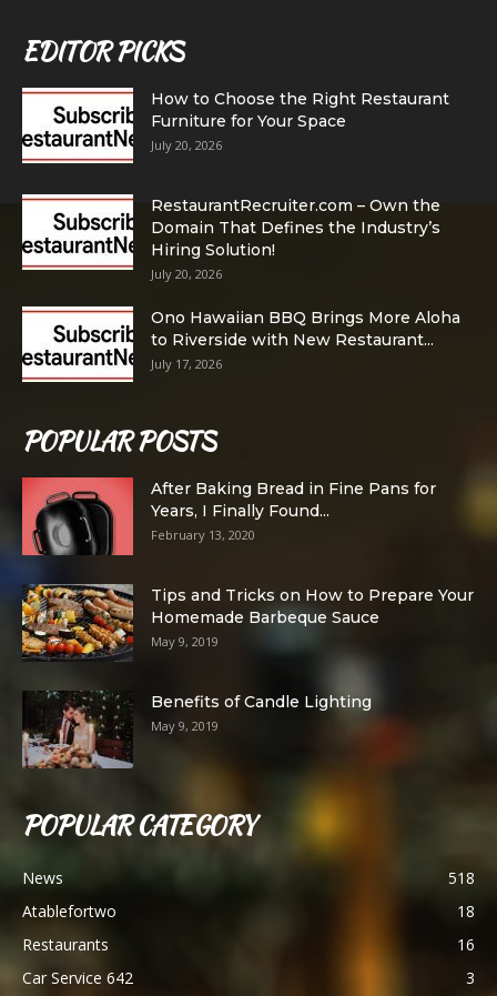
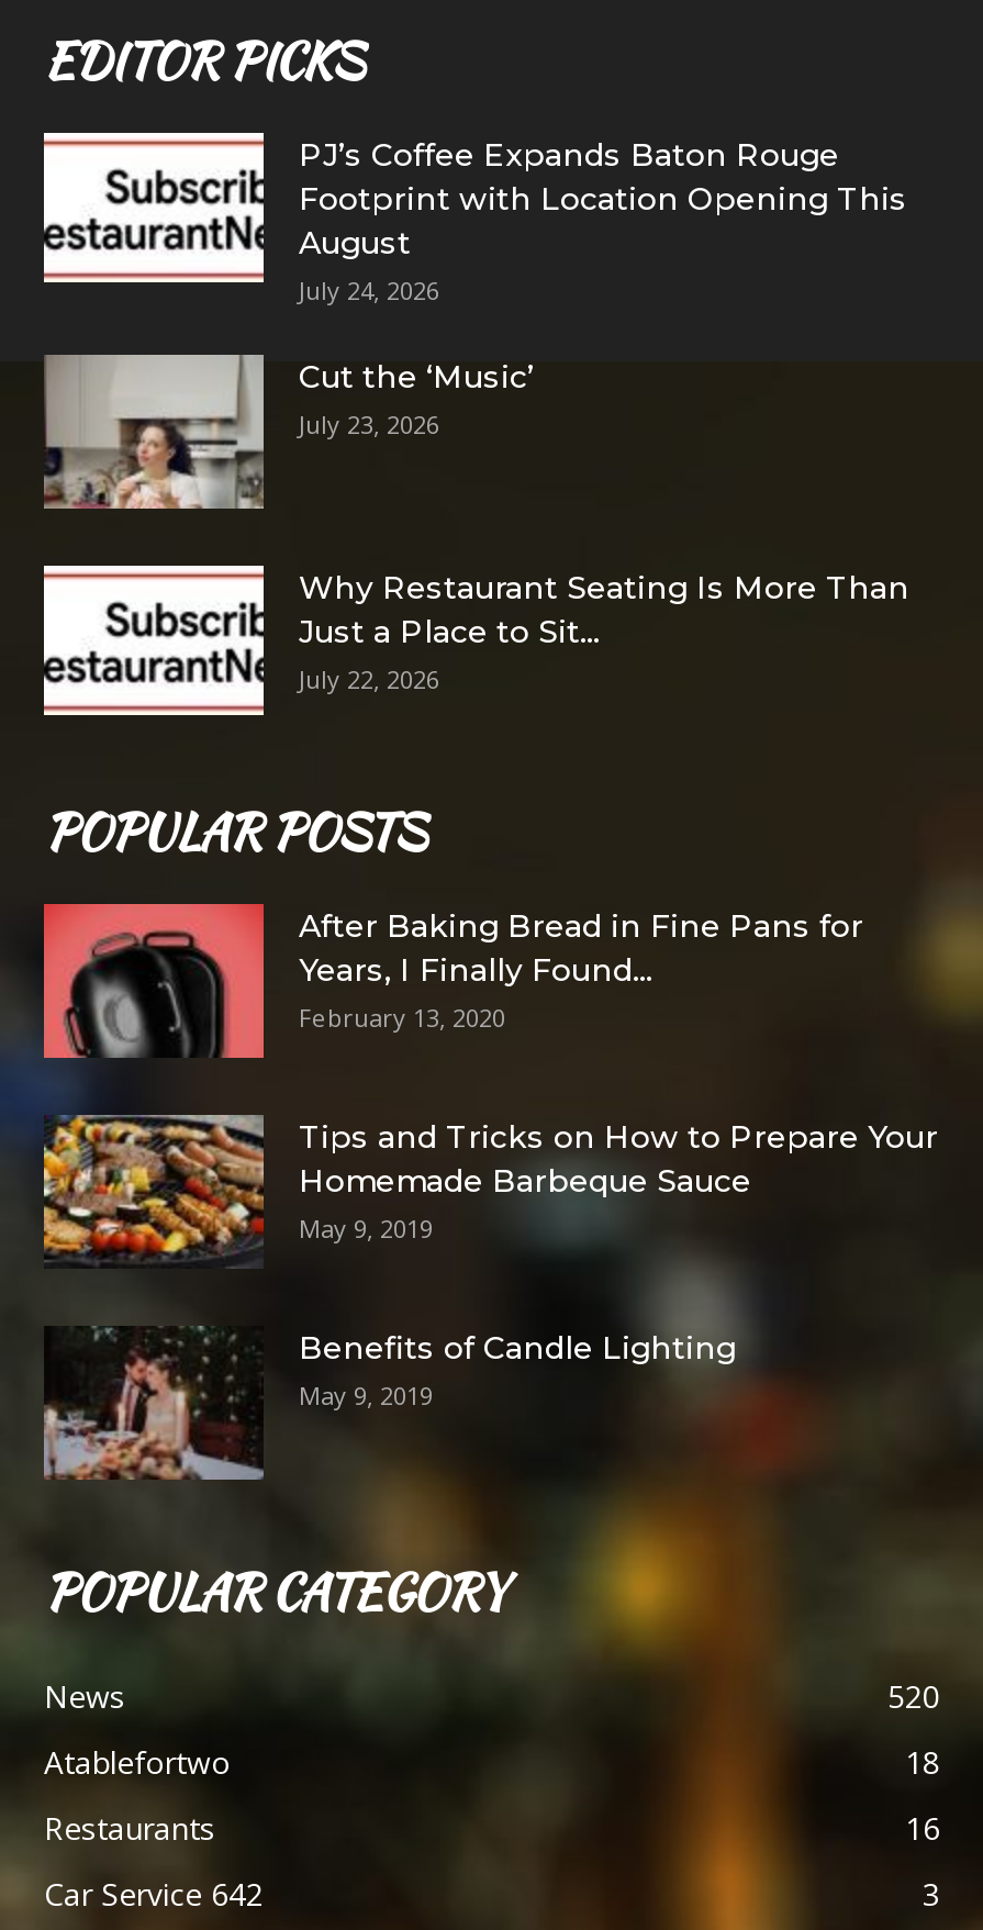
- How to Choose the Right Restaurant
- Furniture for Your Space
- July 20, 2026
+ PJ’s Coffee Expands Baton Rouge
+ Footprint with Location Opening This
+ August
+ July 24, 2026

- [image]
- RestaurantRecruiter.com – Own the
- Domain That Defines the Industry’s
- Hiring Solution!
- July 20, 2026
+ [image]
+ Cut the ‘Music’
+ July 23, 2026

- Ono Hawaiian BBQ Brings More Aloha
- to Riverside with New Restaurant...
- July 17, 2026
+ Why Restaurant Seating Is More Than
+ Just a Place to Sit...
+ July 22, 2026

- 518
+ 520
